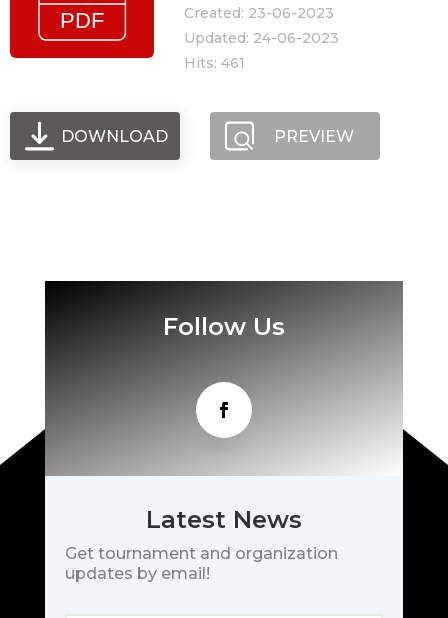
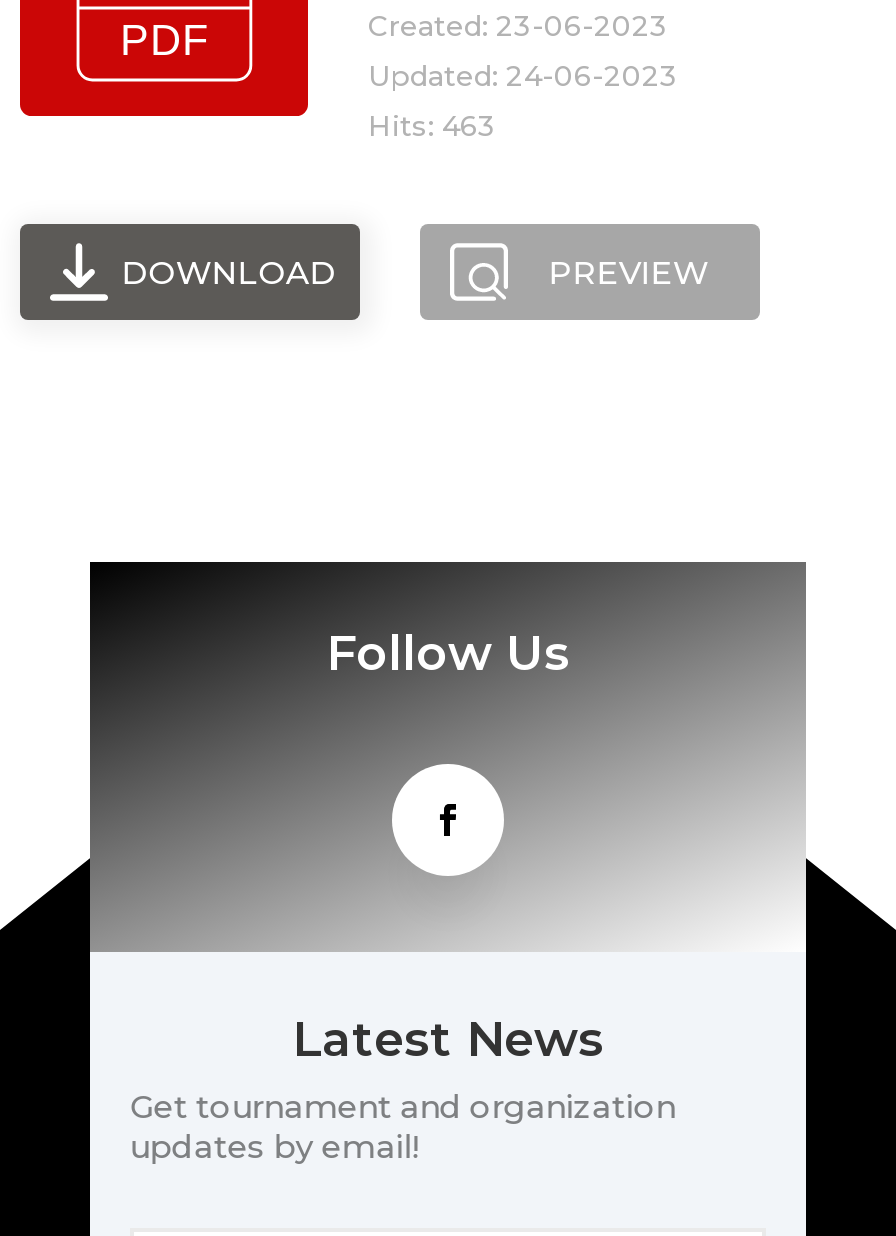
- Hits: 461
+ Hits: 463
